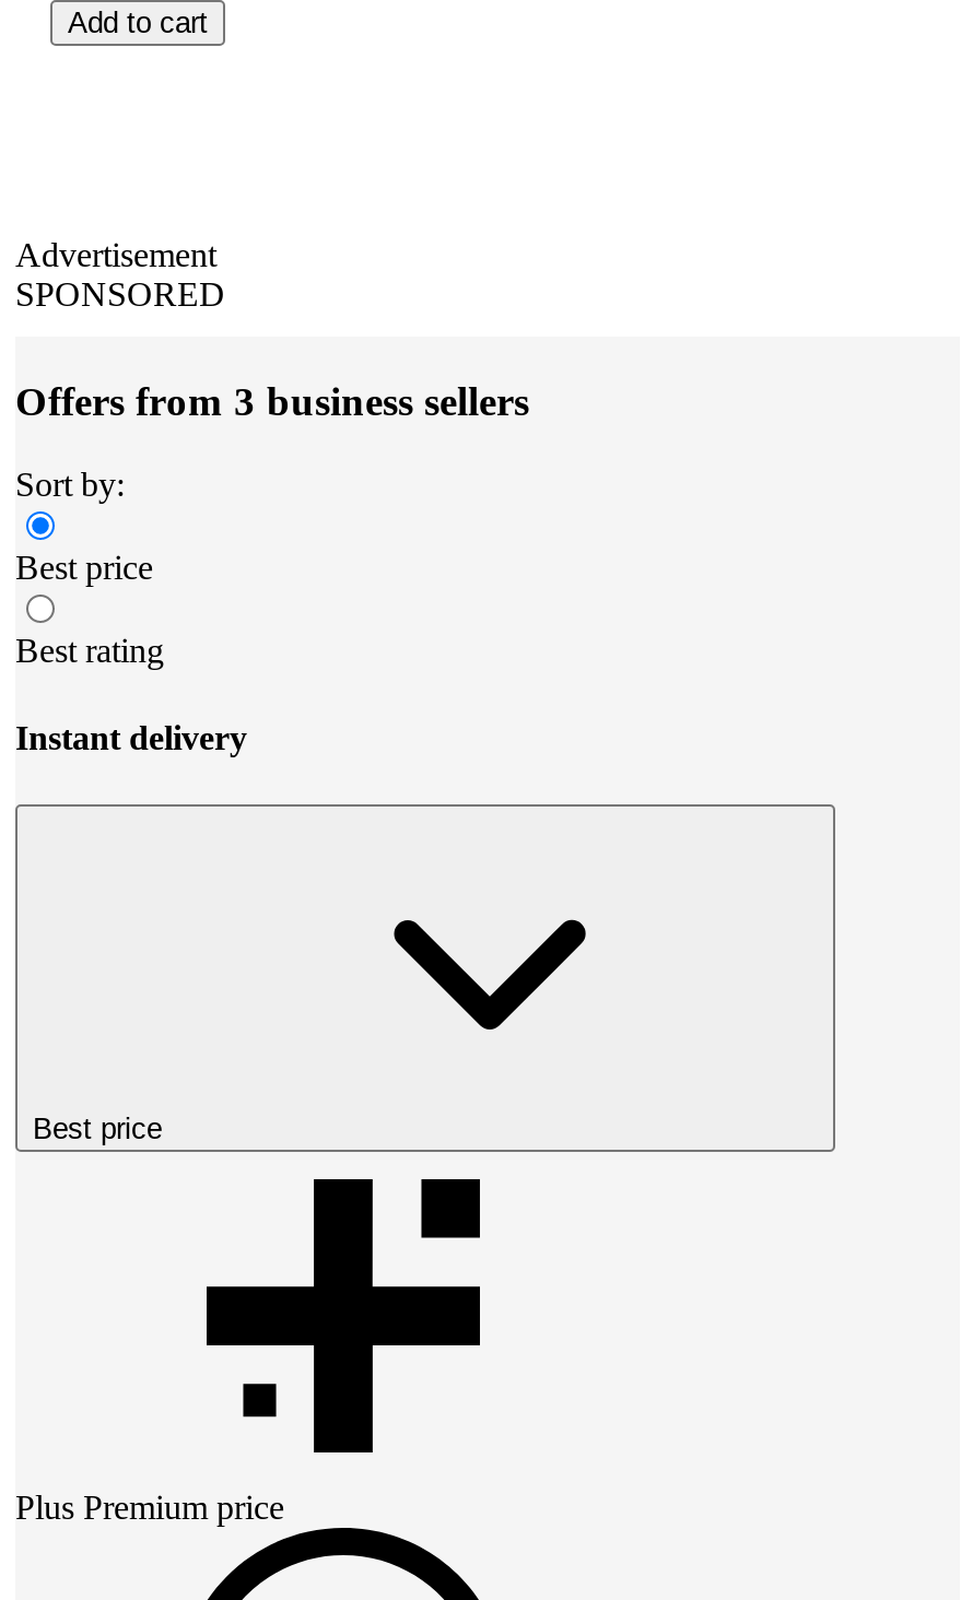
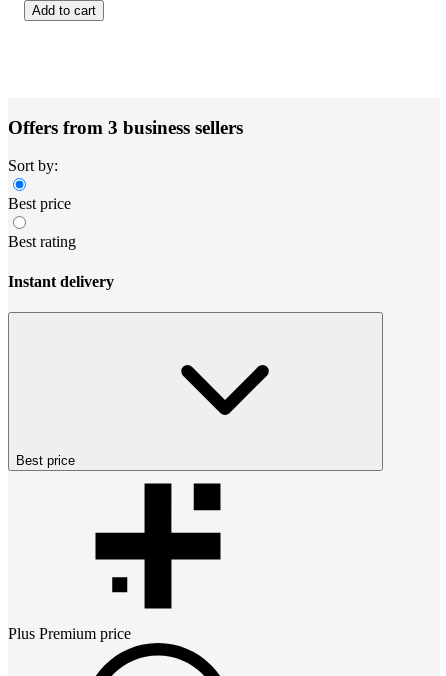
- Advertisement
- SPONSORED
